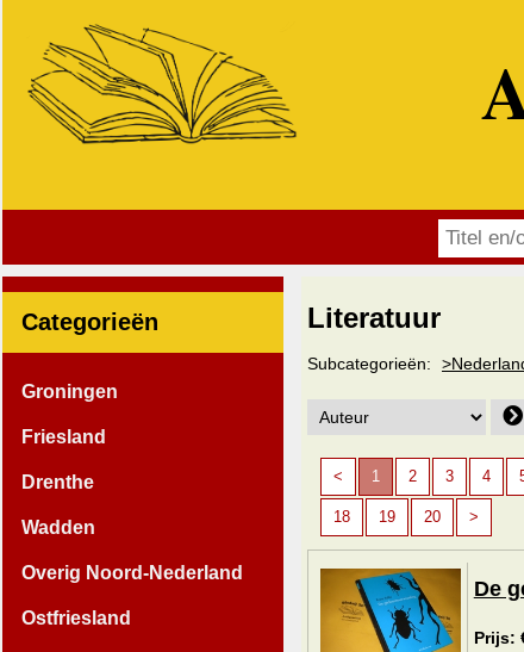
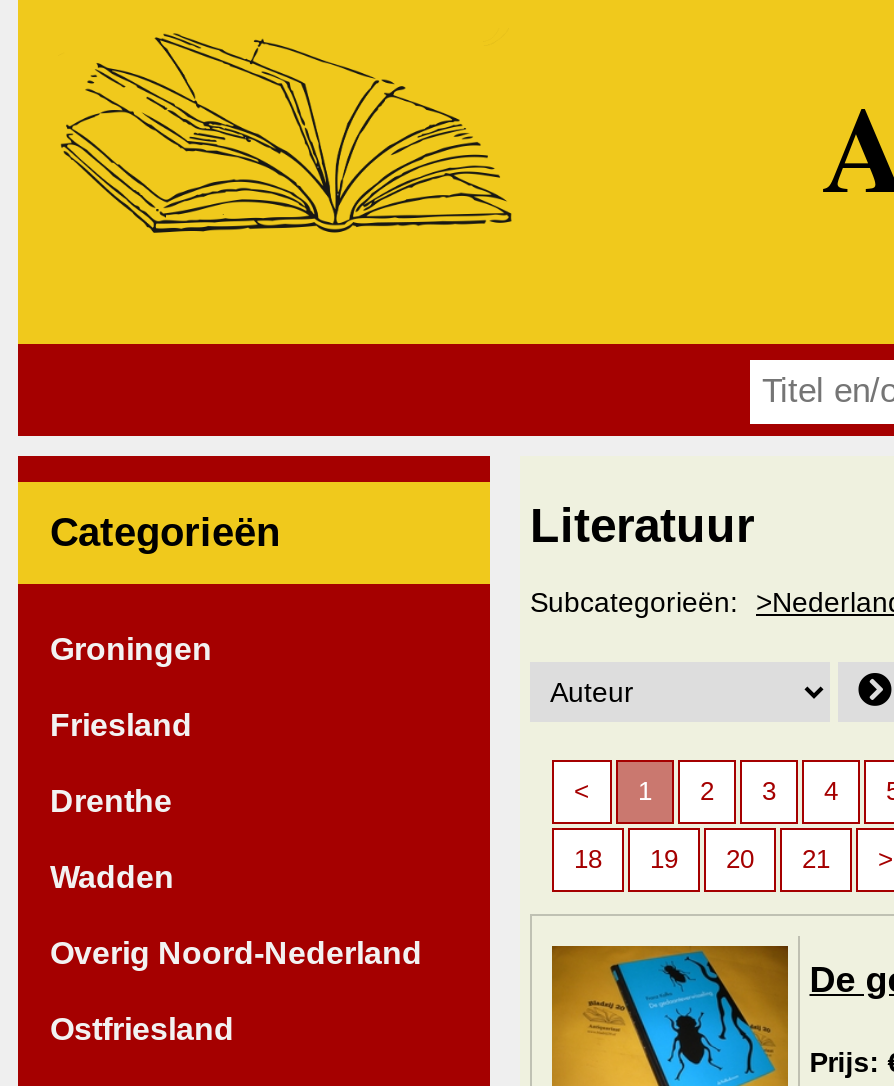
+ 21
